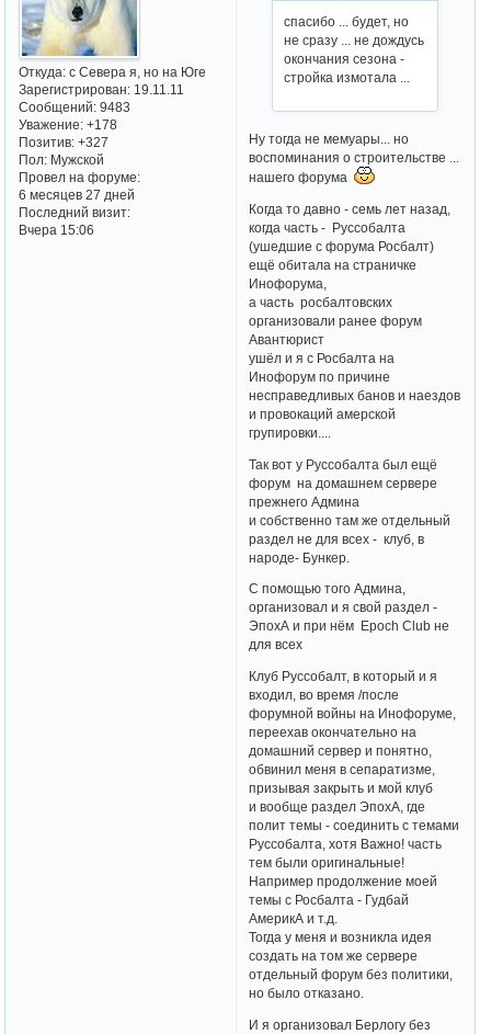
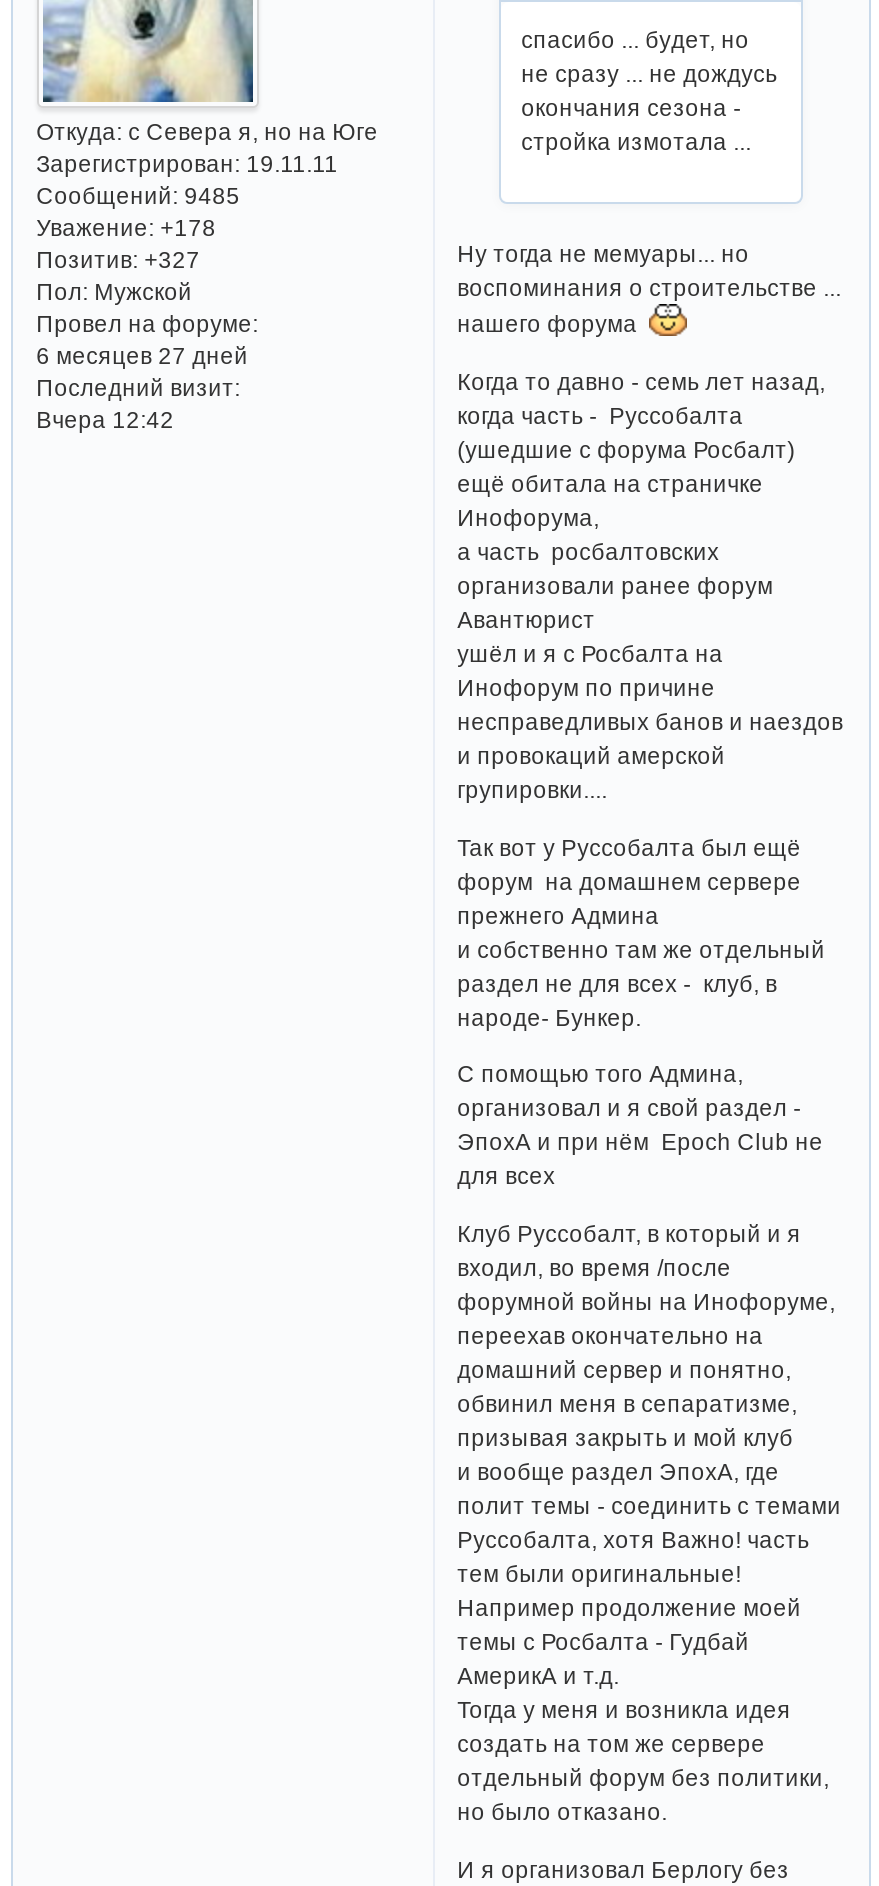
- Сообщений: 9483
+ Сообщений: 9485

- Вчера 15:06
+ Вчера 12:42
